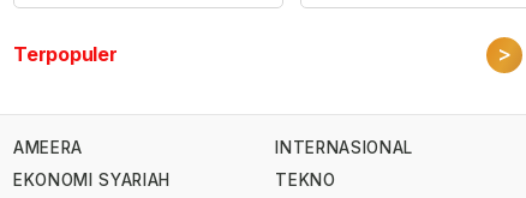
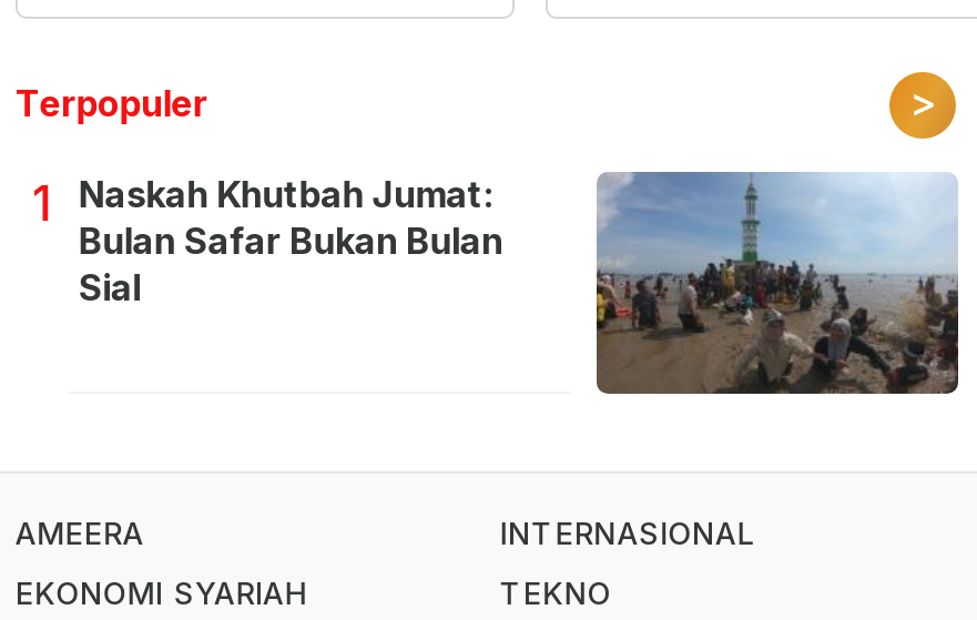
+ 1
+ Naskah Khutbah Jumat:
+ Bulan Safar Bukan Bulan
+ Sial

+ [image]
